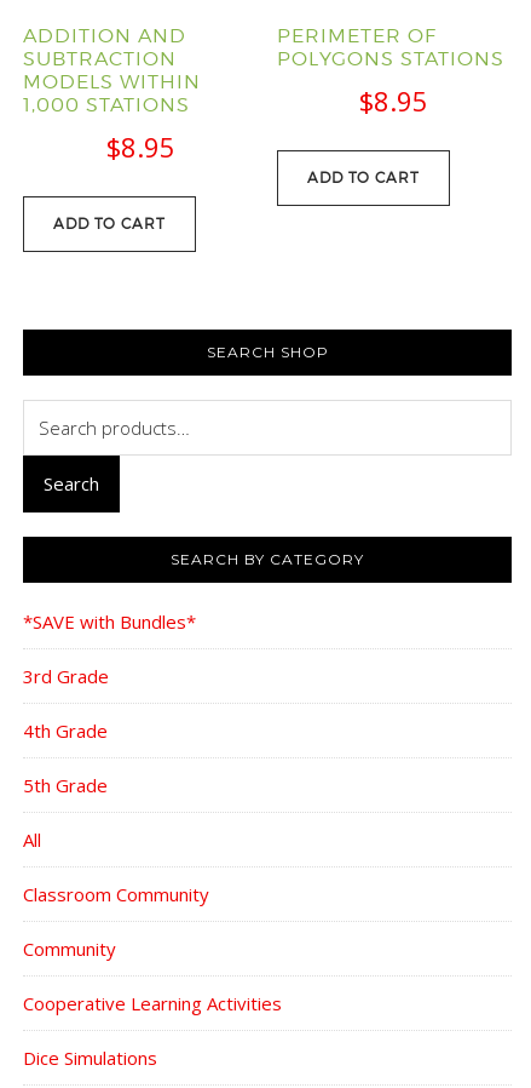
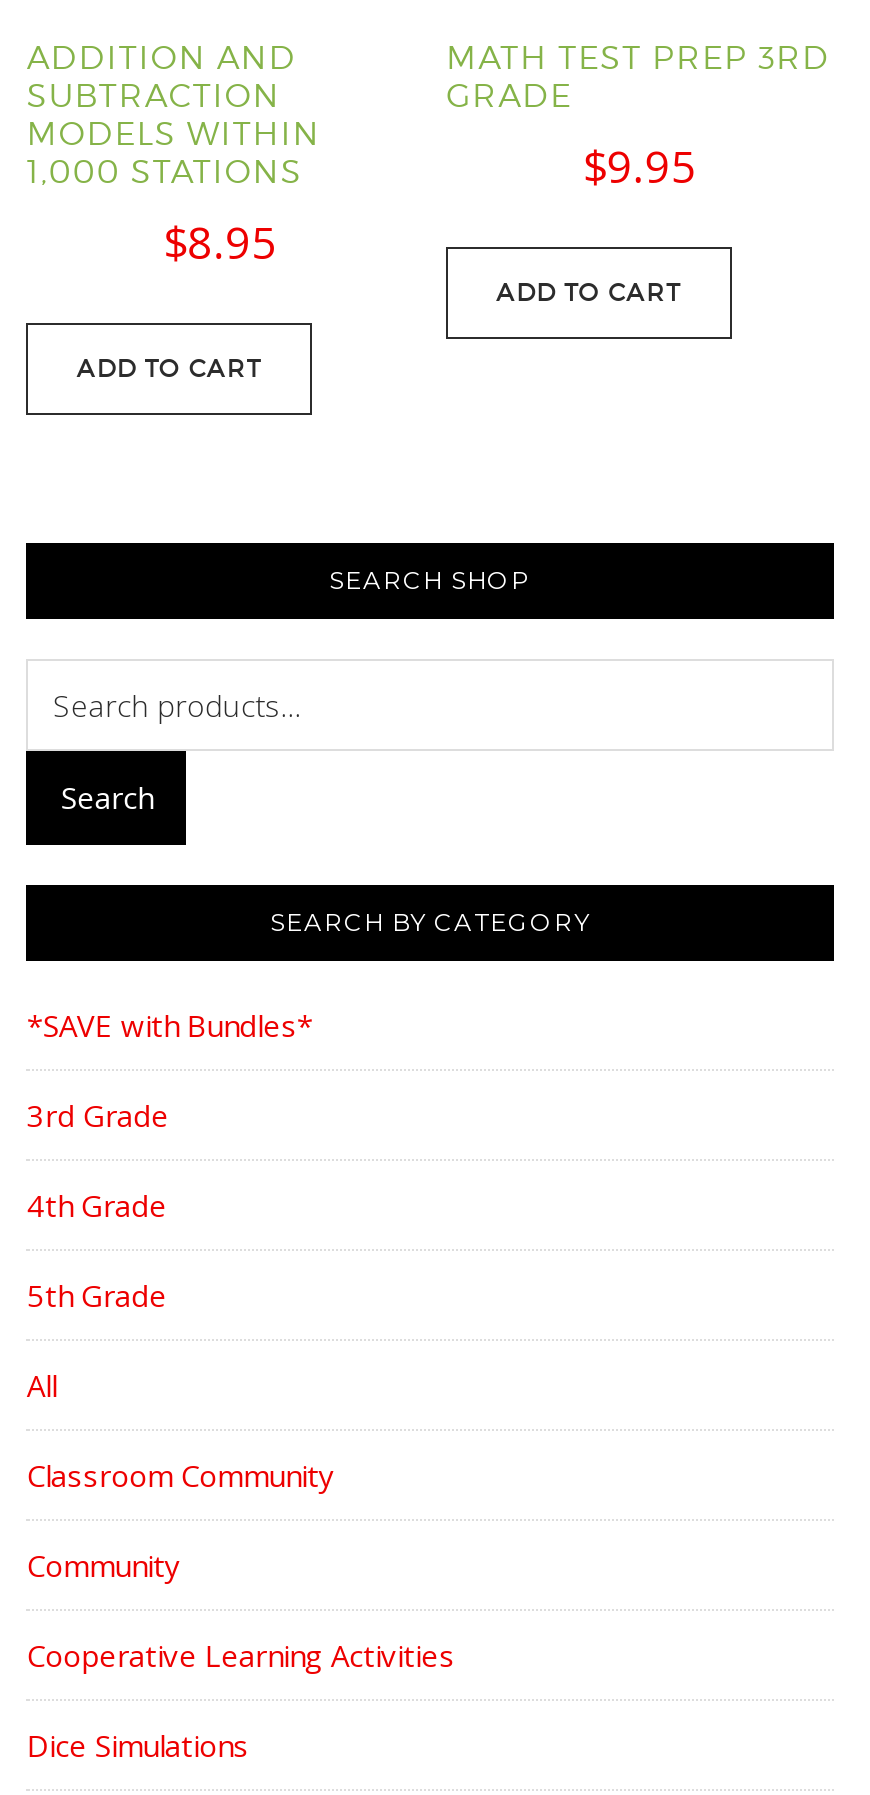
- PERIMETER OF
- POLYGONS STATIONS
- $8.95
+ MATH TEST PREP 3RD
+ GRADE
+ $9.95
